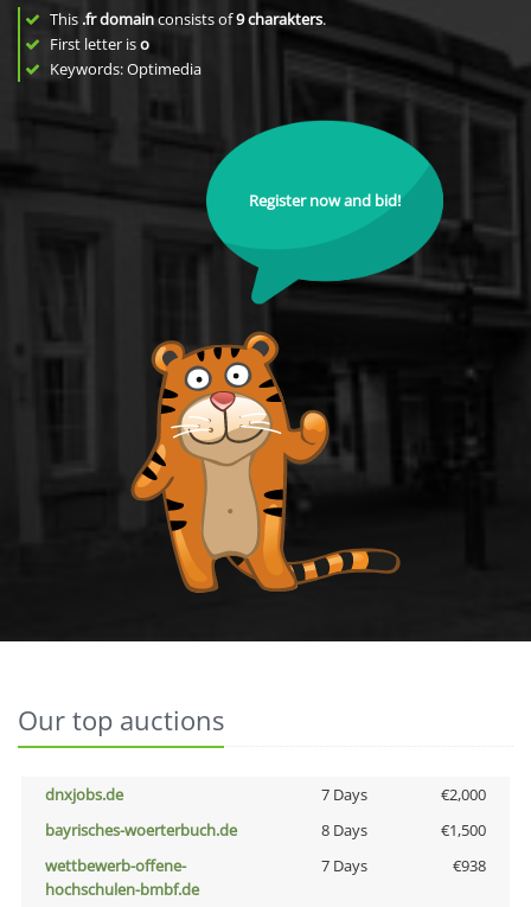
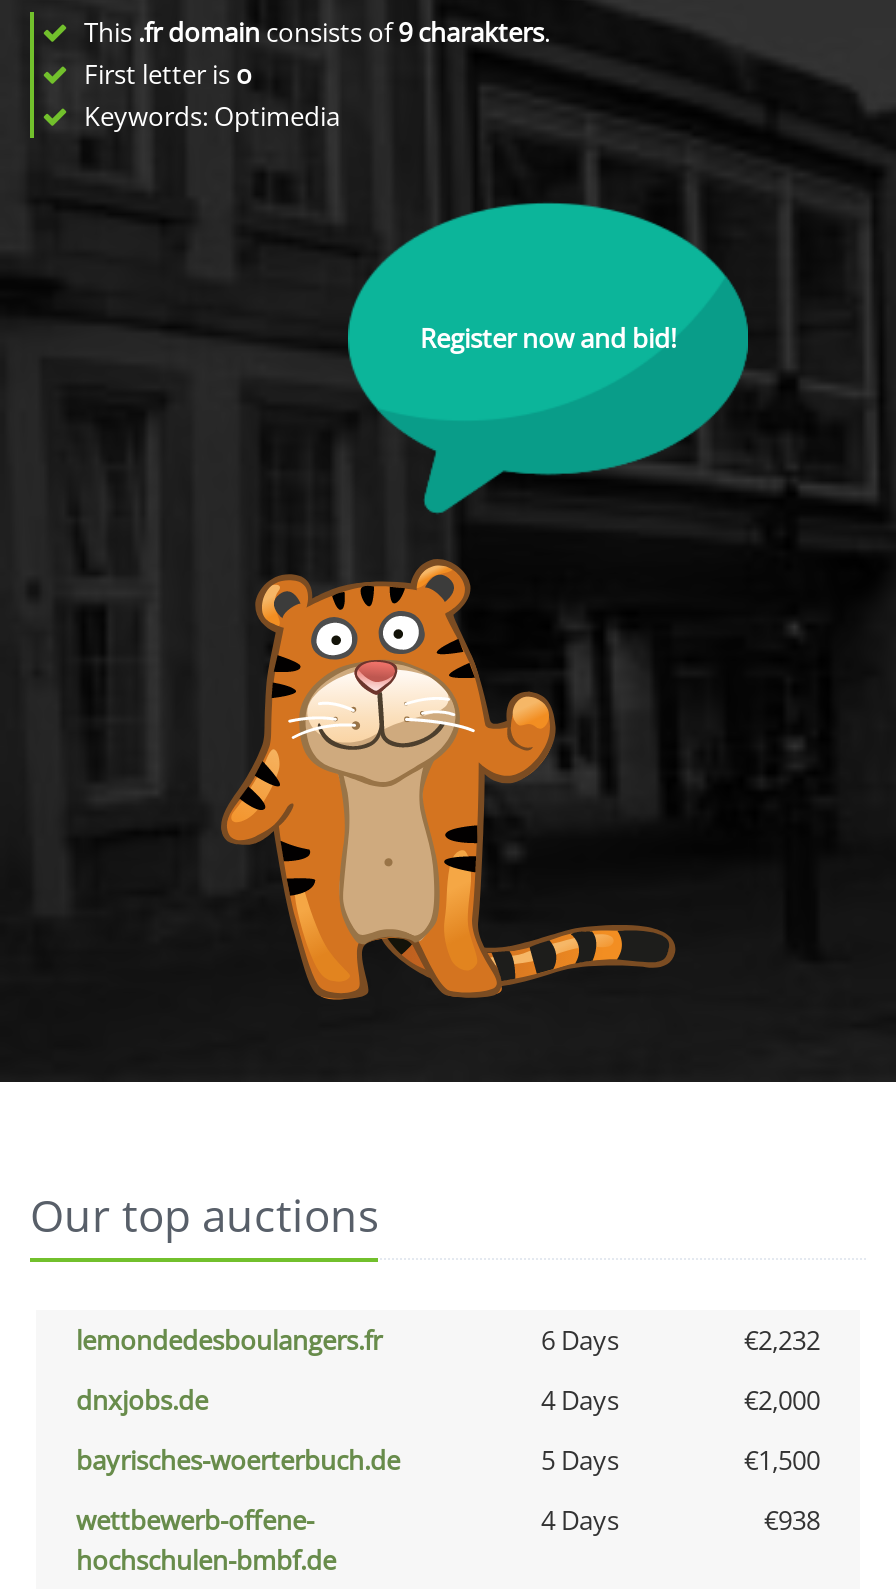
+ lemondedesboulangers.fr
+ 6 Days
+ €2,232

- 7 Days
+ 4 Days

- 8 Days
+ 5 Days

- 7 Days
+ 4 Days
